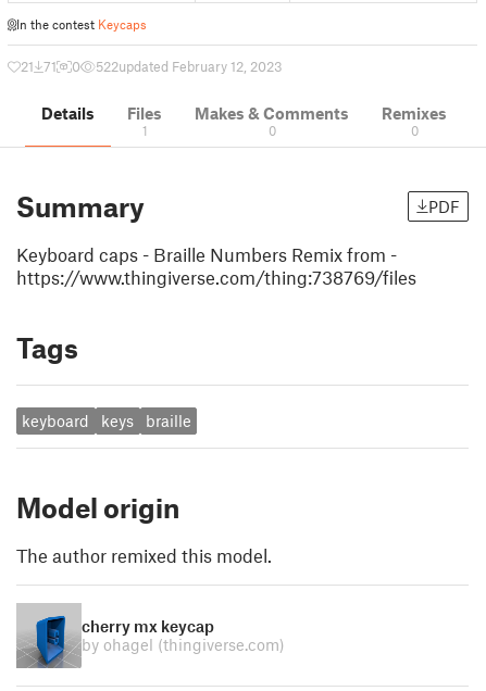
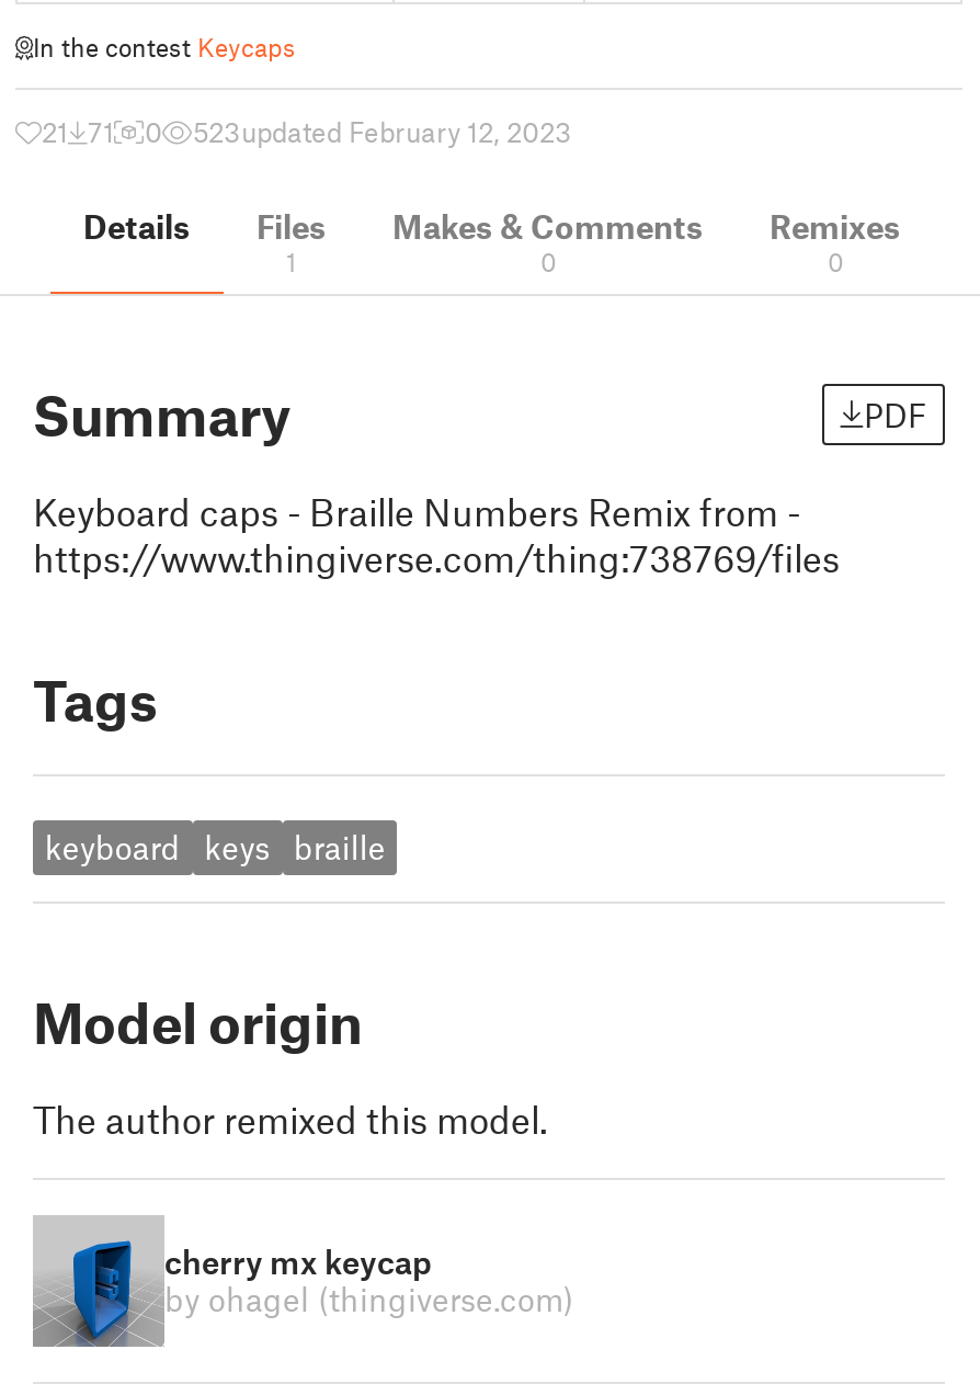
- 522updated February 12, 2023
+ 523updated February 12, 2023
